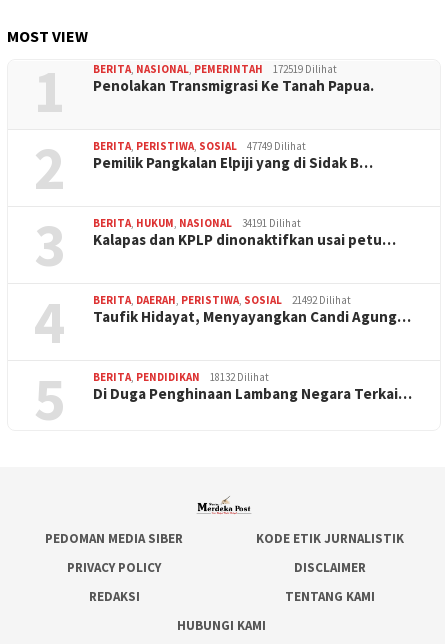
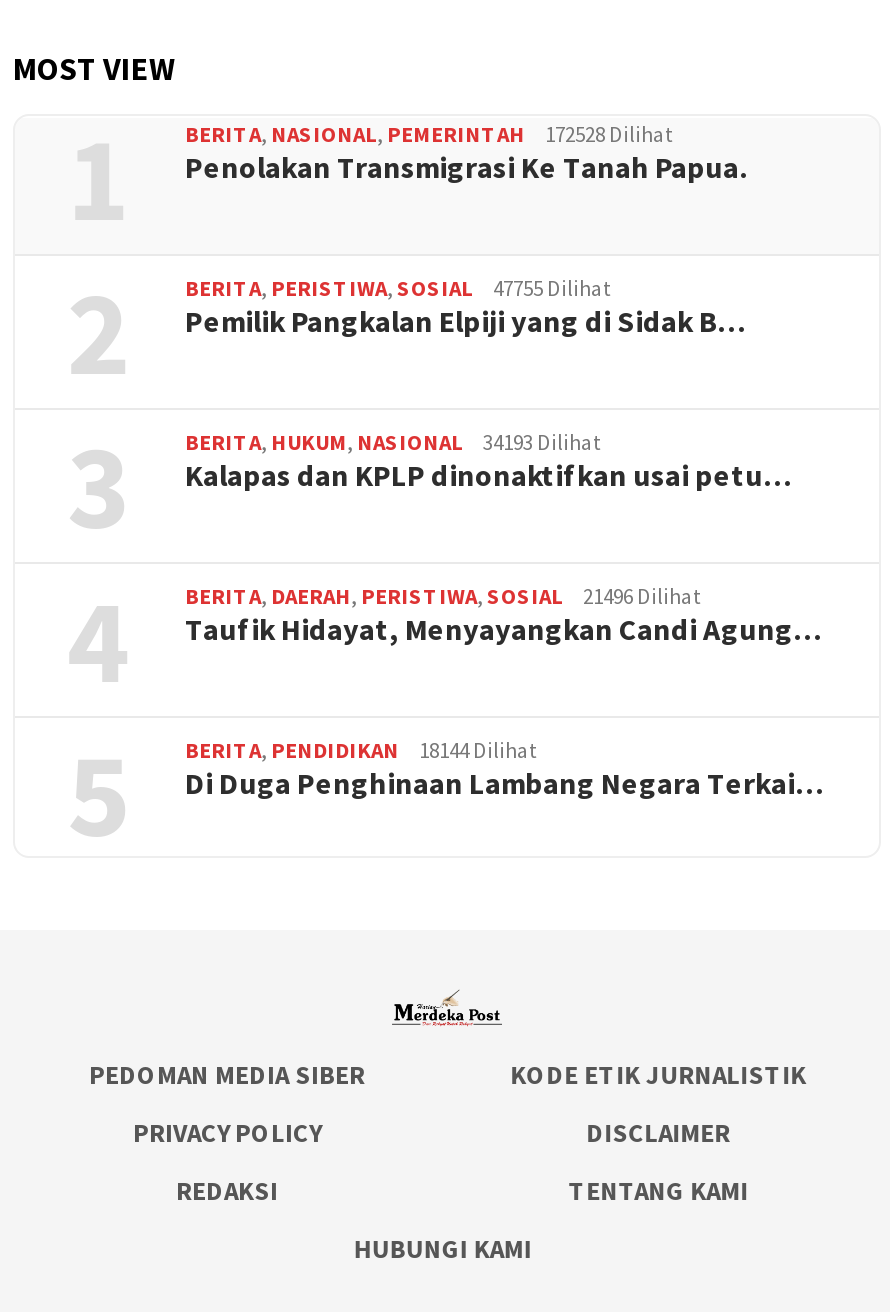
- BERITA, NASIONAL, PEMERINTAH 172519 Dilihat
+ BERITA, NASIONAL, PEMERINTAH 172528 Dilihat

- BERITA, PERISTIWA, SOSIAL 47749 Dilihat
+ BERITA, PERISTIWA, SOSIAL 47755 Dilihat

- BERITA, HUKUM, NASIONAL 34191 Dilihat
+ BERITA, HUKUM, NASIONAL 34193 Dilihat

- BERITA, DAERAH, PERISTIWA, SOSIAL 21492 Dilihat
+ BERITA, DAERAH, PERISTIWA, SOSIAL 21496 Dilihat

- BERITA, PENDIDIKAN 18132 Dilihat
+ BERITA, PENDIDIKAN 18144 Dilihat
